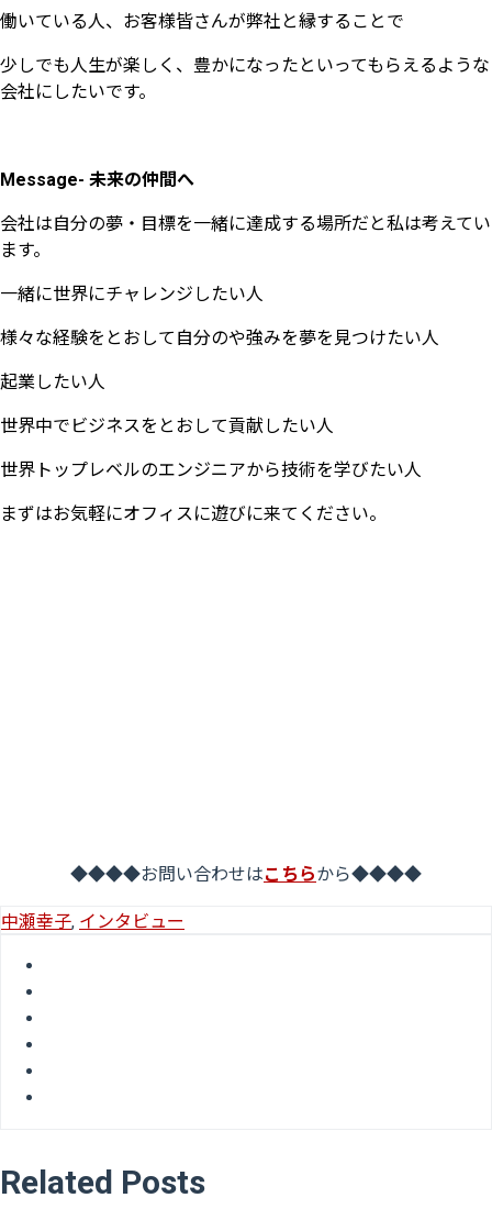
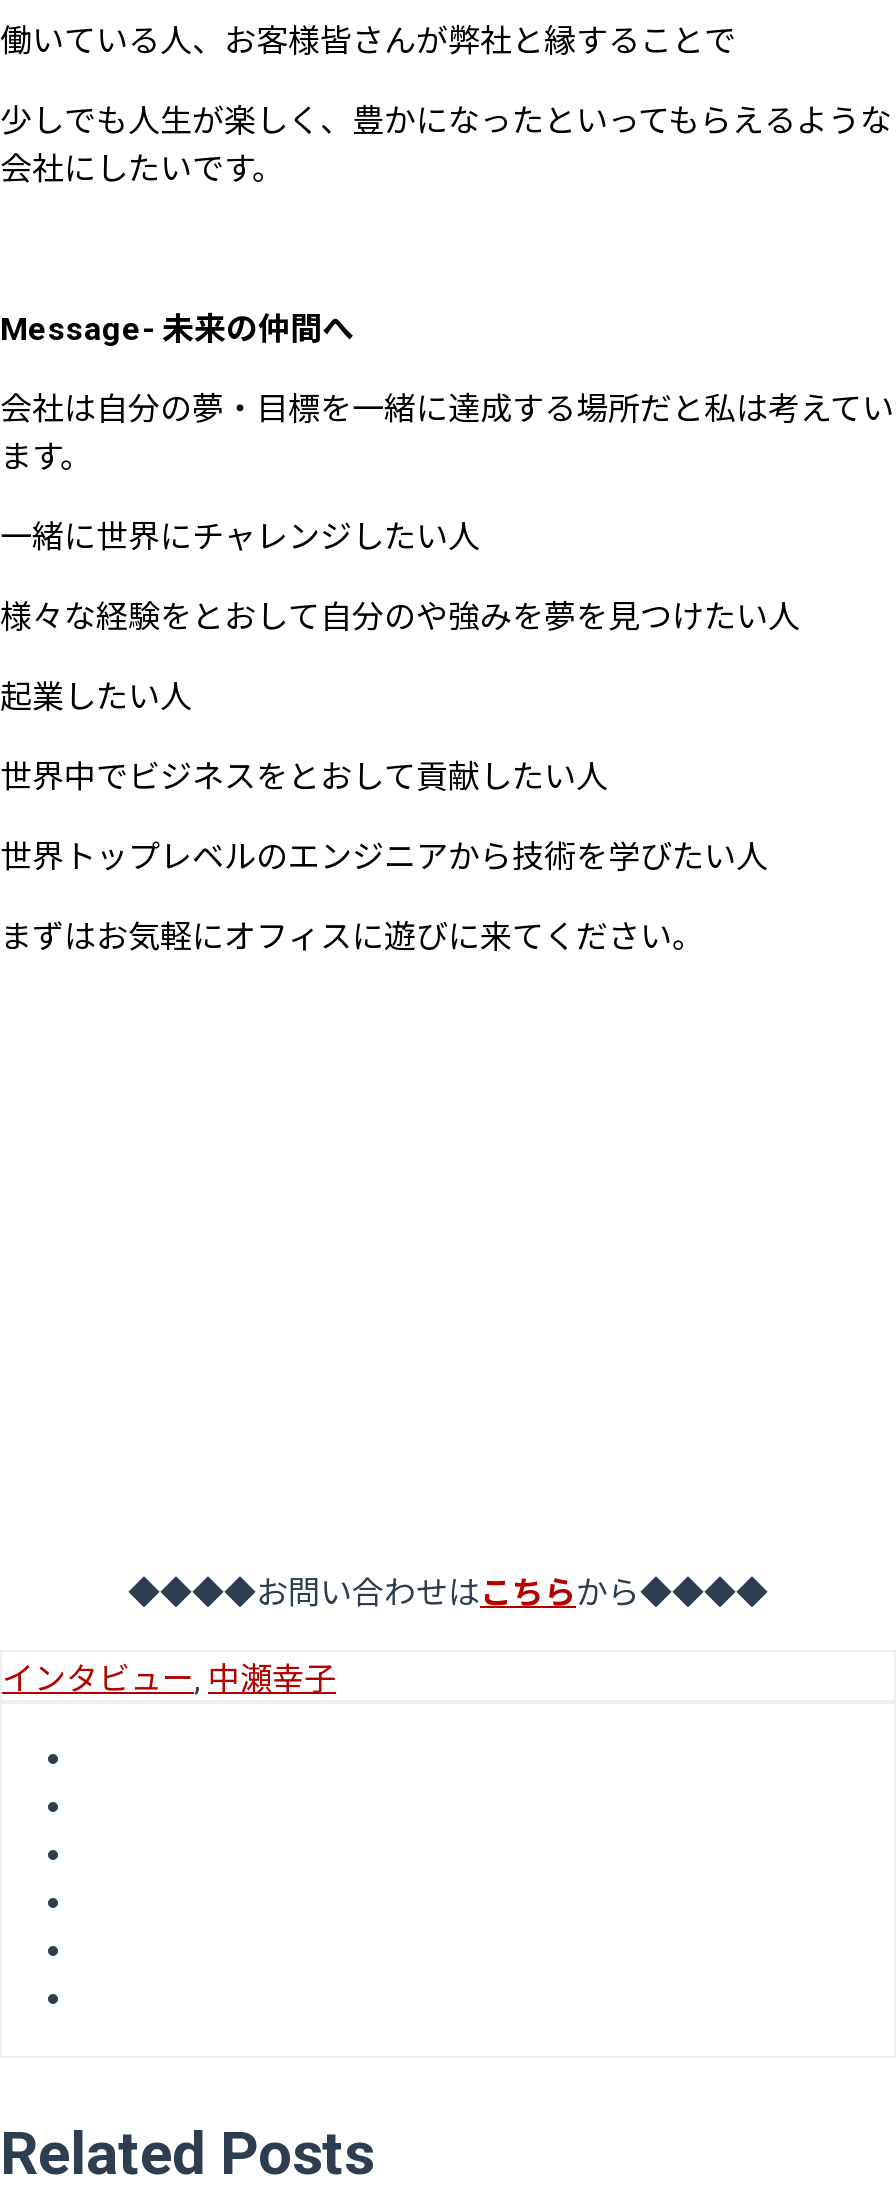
- 中瀬幸子,インタビュー
+ インタビュー,中瀬幸子
